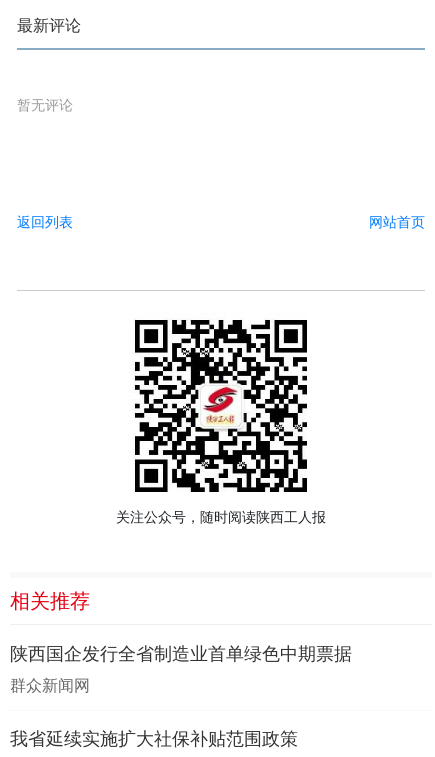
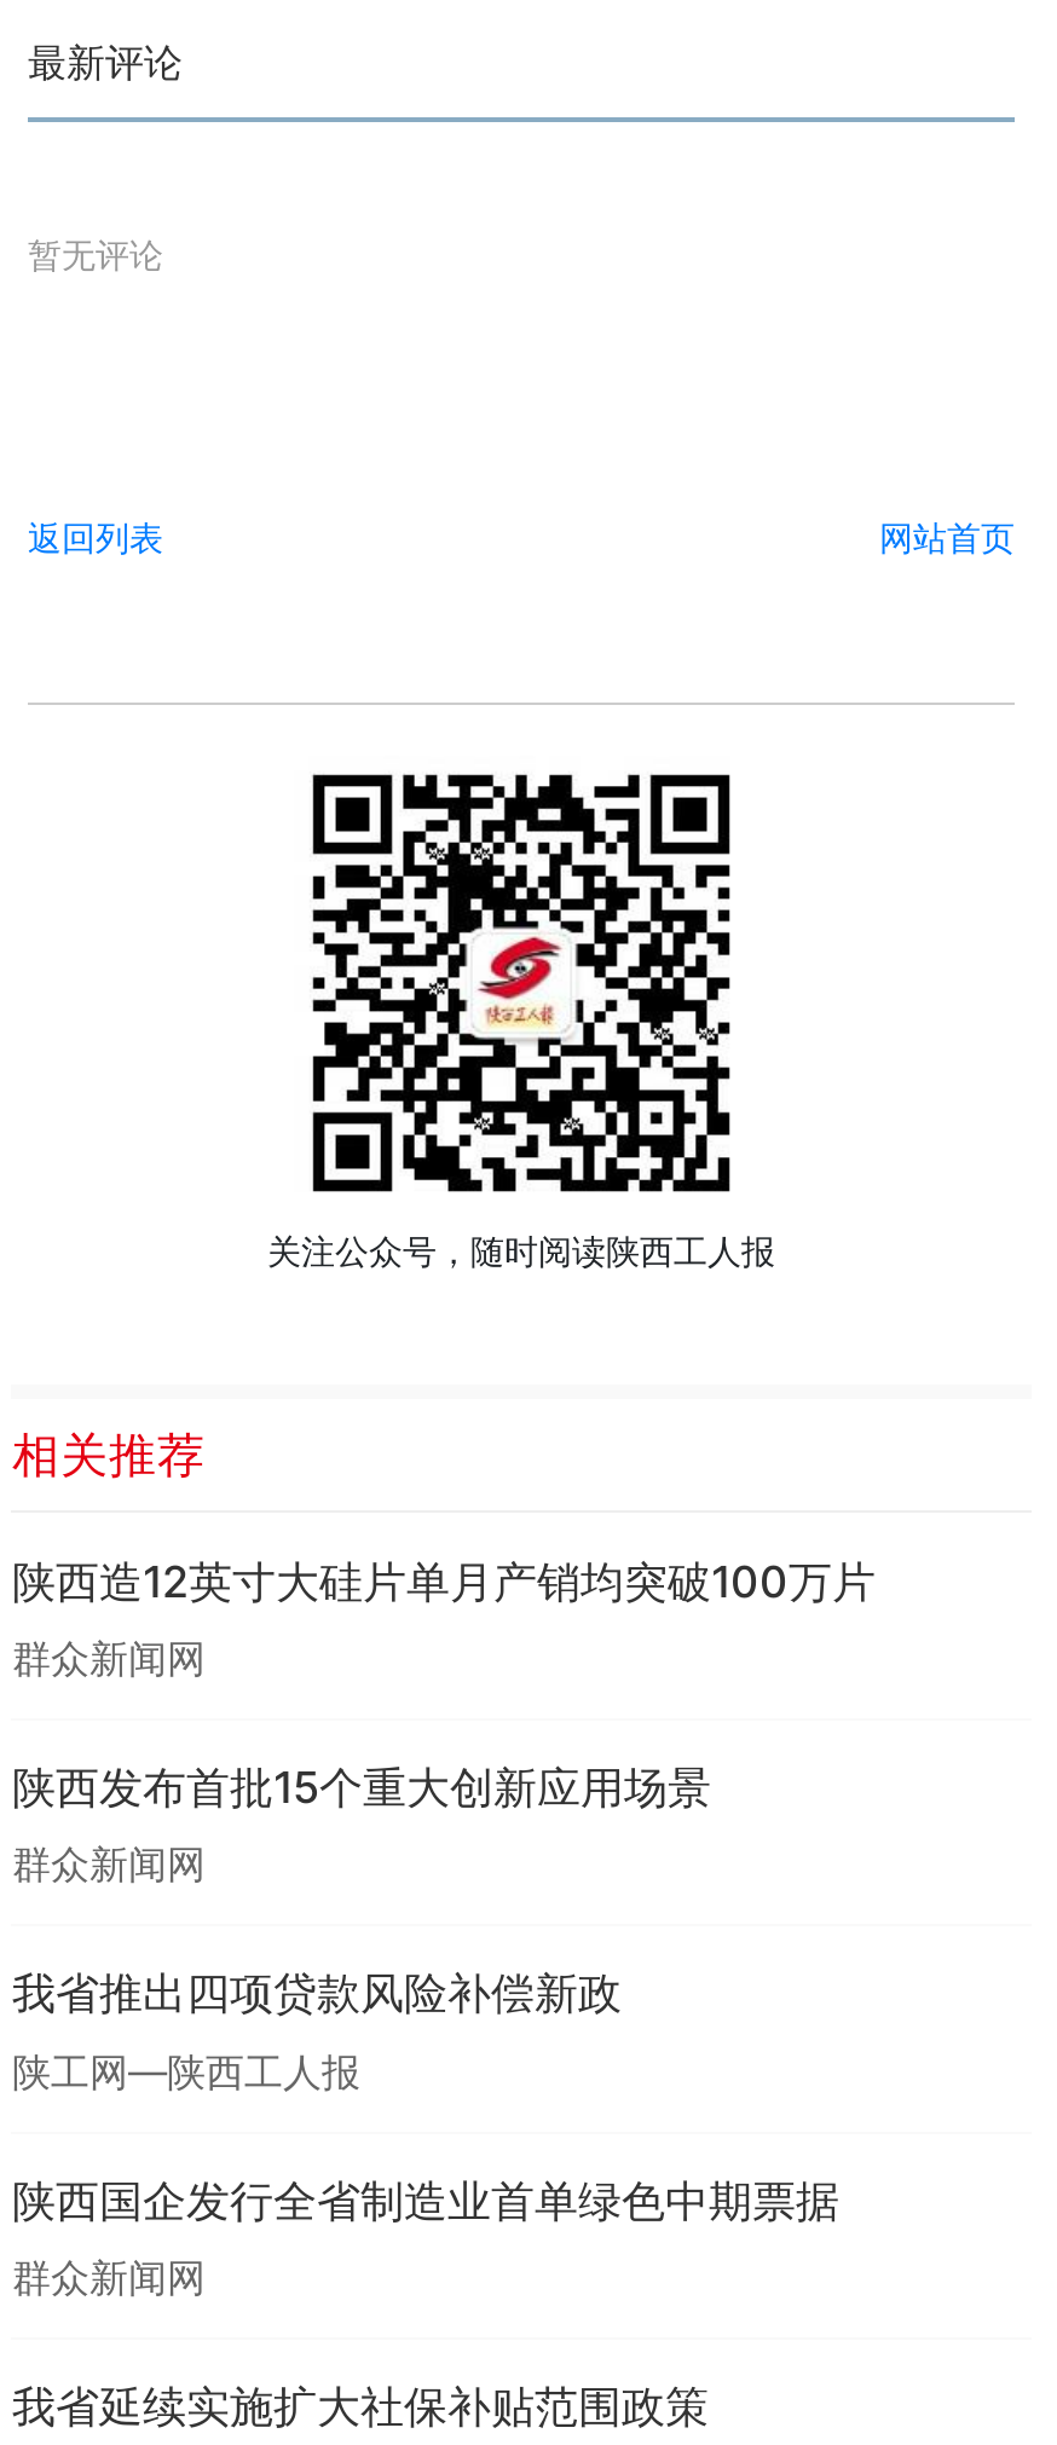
+ 陕西造12英寸大硅片单月产销均突破100万片
+ 群众新闻网
+ 陕西发布首批15个重大创新应用场景
+ 群众新闻网
+ 我省推出四项贷款风险补偿新政
+ 陕工网—陕西工人报
